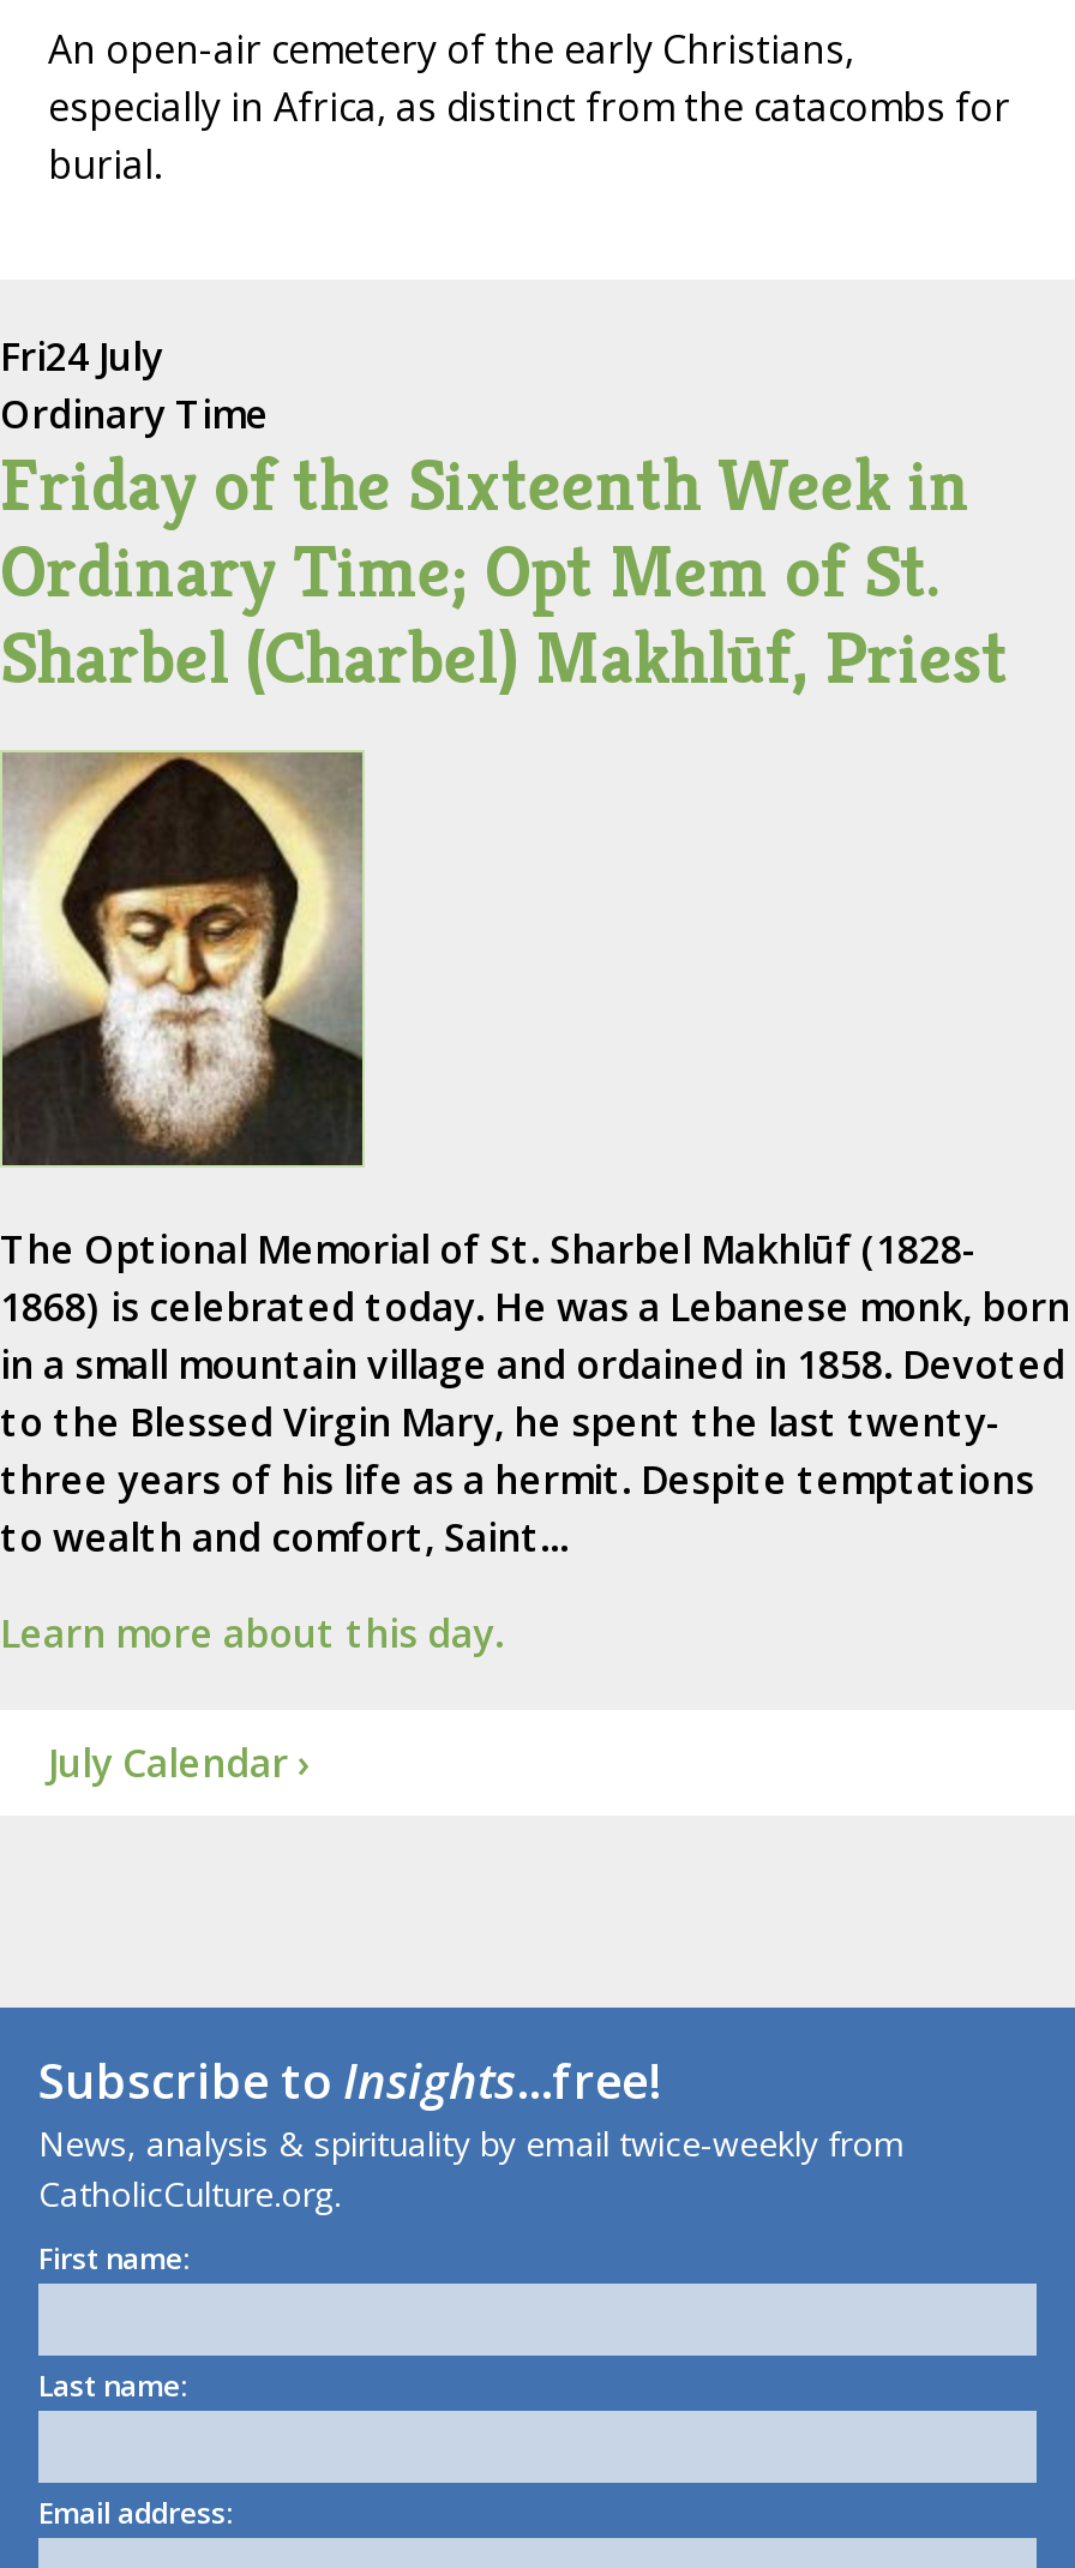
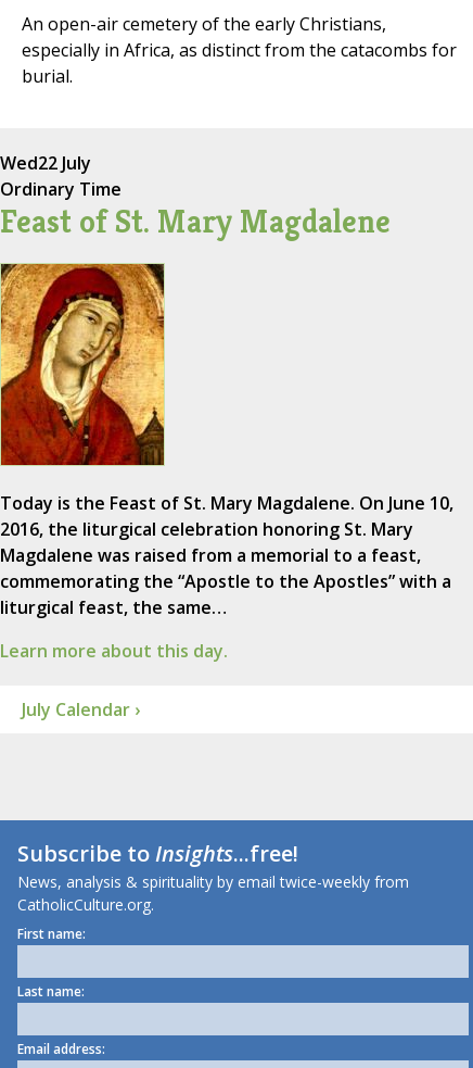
- Fri24 July
+ Wed22 July

- Friday of the Sixteenth Week in
- Ordinary Time; Opt Mem of St.
- Sharbel (Charbel) Makhlūf, Priest
+ Feast of St. Mary Magdalene

- [image]
+ [image]

- The Optional Memorial of St. Sharbel Makhlūf (1828-
- 1868) is celebrated today. He was a Lebanese monk, born
- in a small mountain village and ordained in 1858. Devoted
- to the Blessed Virgin Mary, he spent the last twenty-
- three years of his life as a hermit. Despite temptations
- to wealth and comfort, Saint…
+ Today is the Feast of St. Mary Magdalene. On June 10,
+ 2016, the liturgical celebration honoring St. Mary
+ Magdalene was raised from a memorial to a feast,
+ commemorating the “Apostle to the Apostles” with a
+ liturgical feast, the same…
